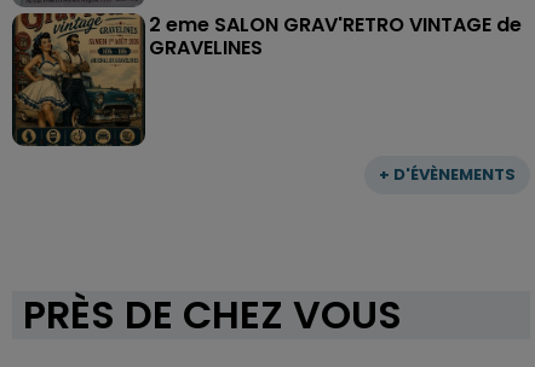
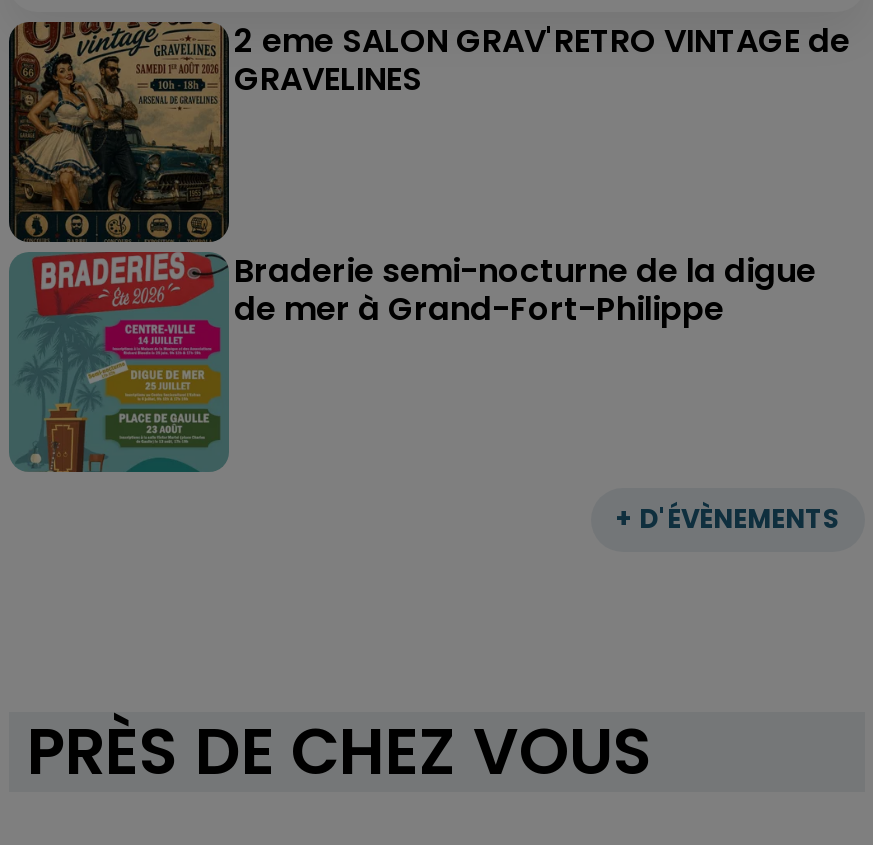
+ [image]
+ Braderie semi-nocturne de la digue
+ de mer à Grand-Fort-Philippe
